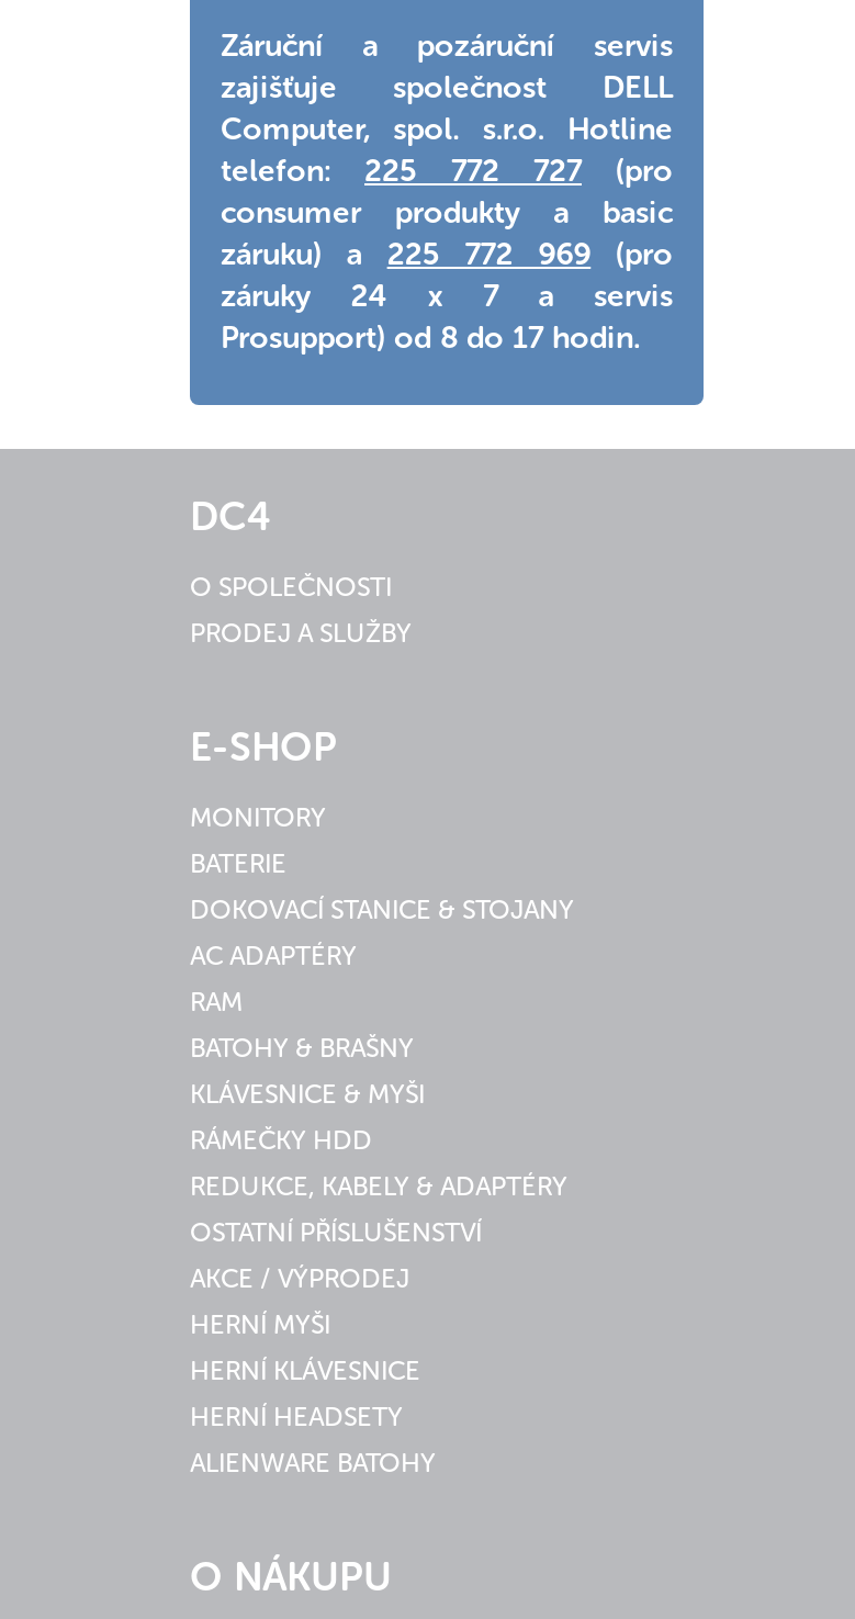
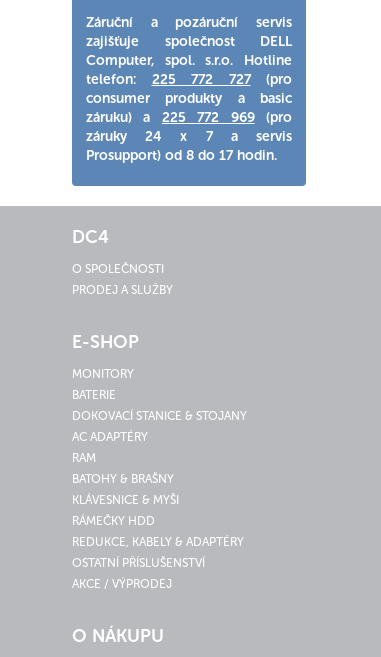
- HERNÍ MYŠI
- HERNÍ KLÁVESNICE
- HERNÍ HEADSETY
- ALIENWARE BATOHY
